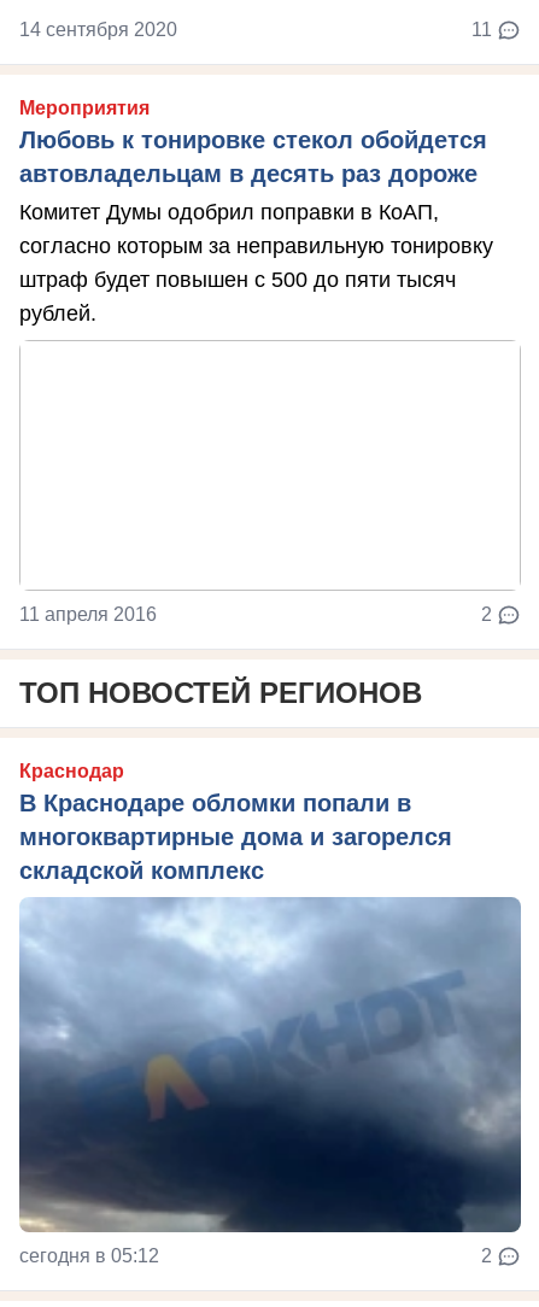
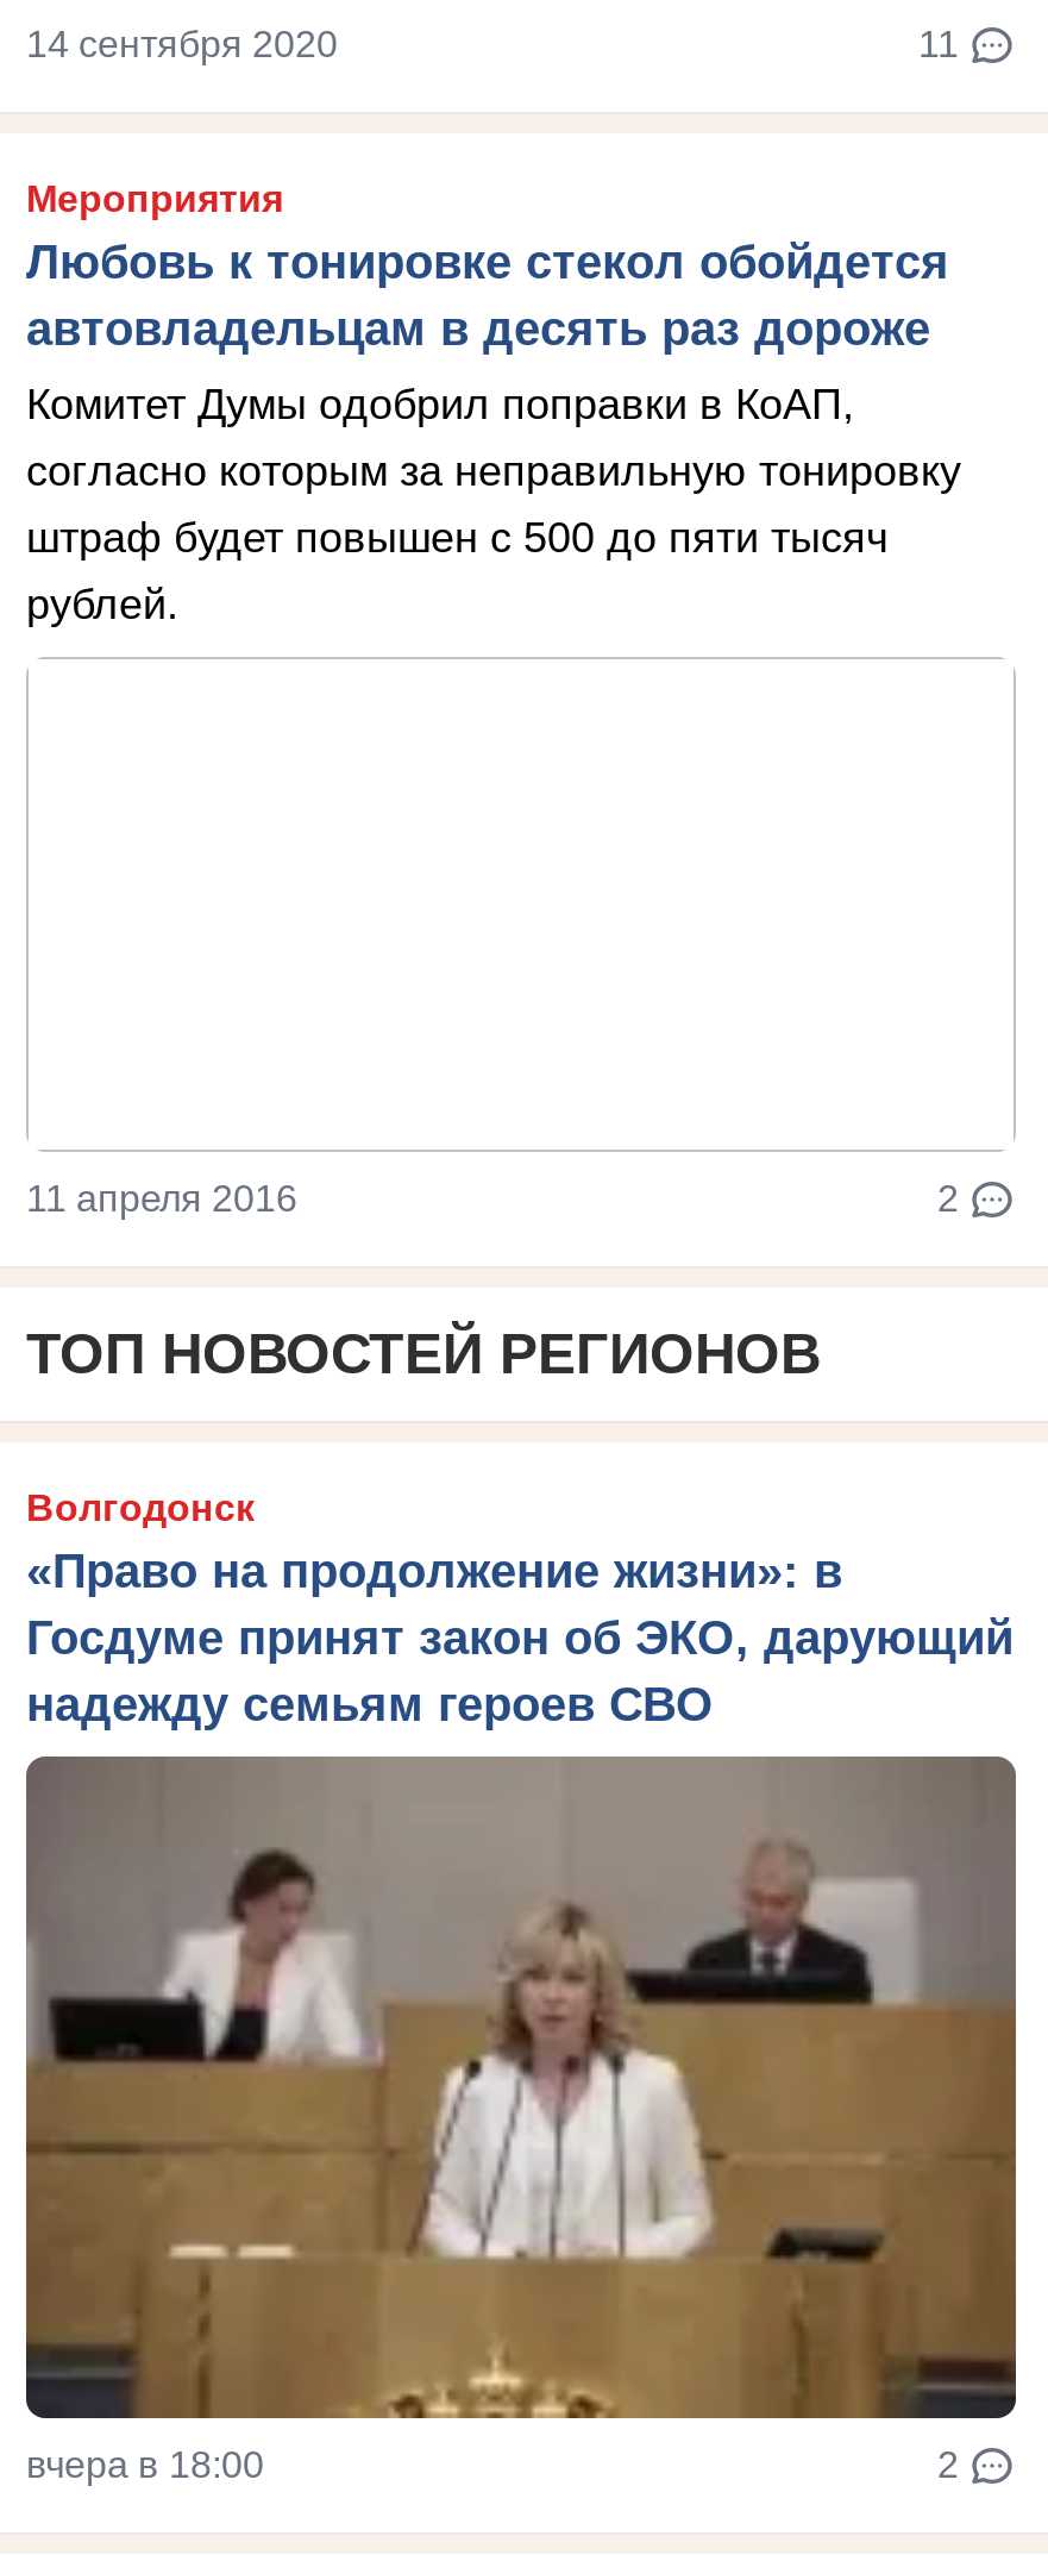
- Краснодар
- В Краснодаре обломки попали в
- многоквартирные дома и загорелся
- складской комплекс
+ Волгодонск
+ «Право на продолжение жизни»: в
+ Госдуме принят закон об ЭКО, дарующий
+ надежду семьям героев СВО

- [image]
- сегодня в 05:12
+ [image]
+ вчера в 18:00
